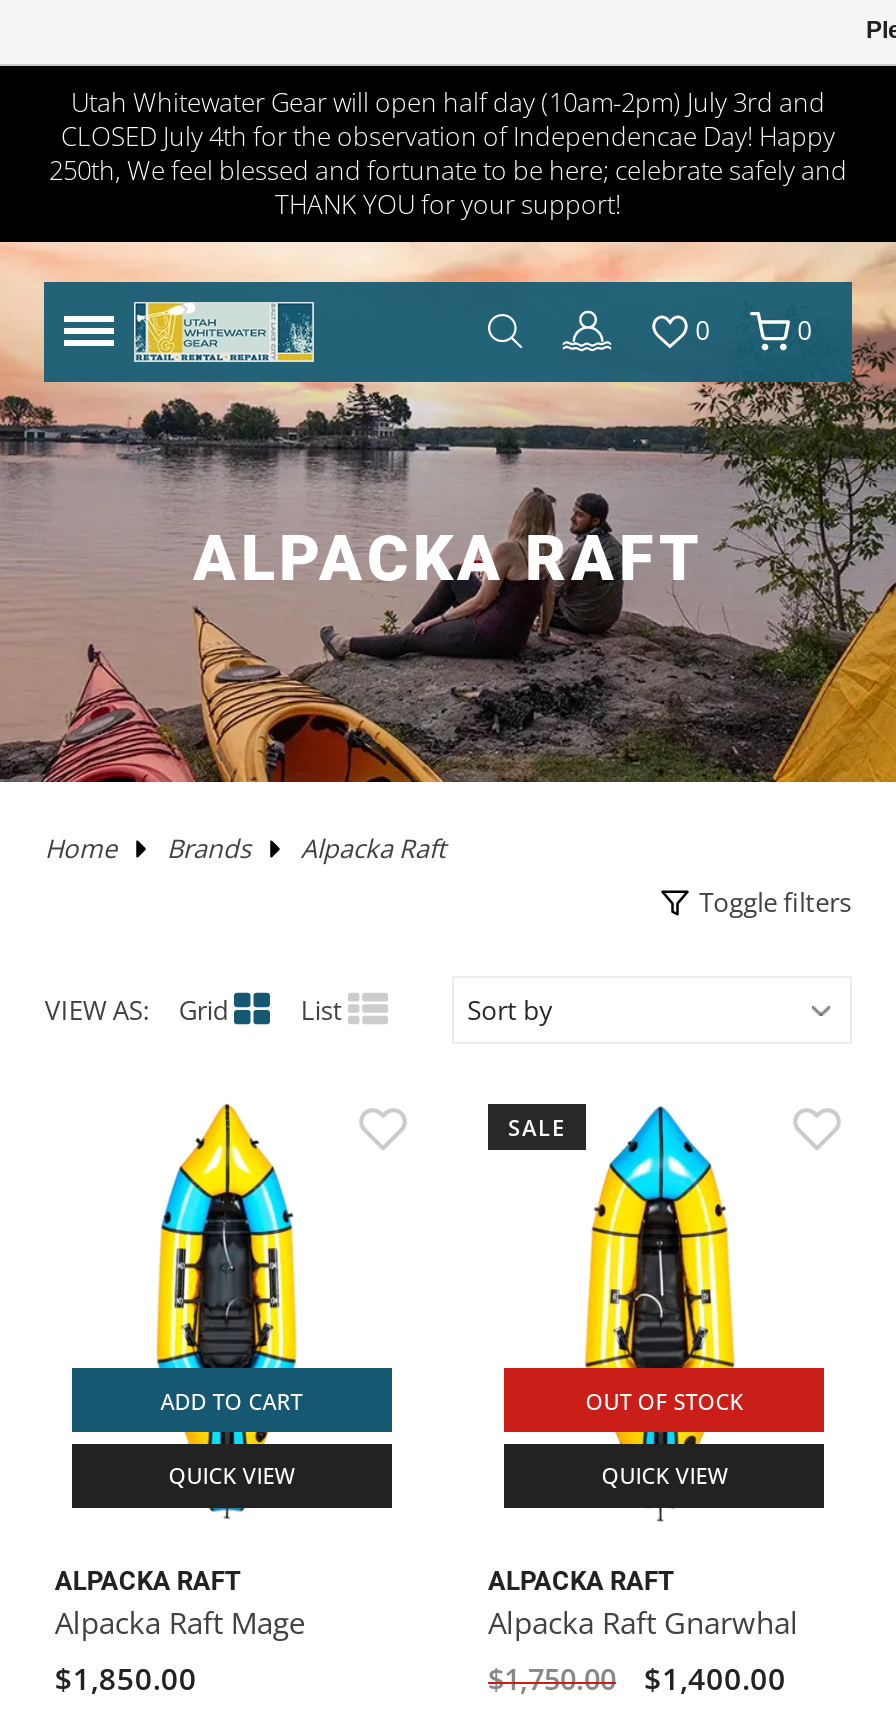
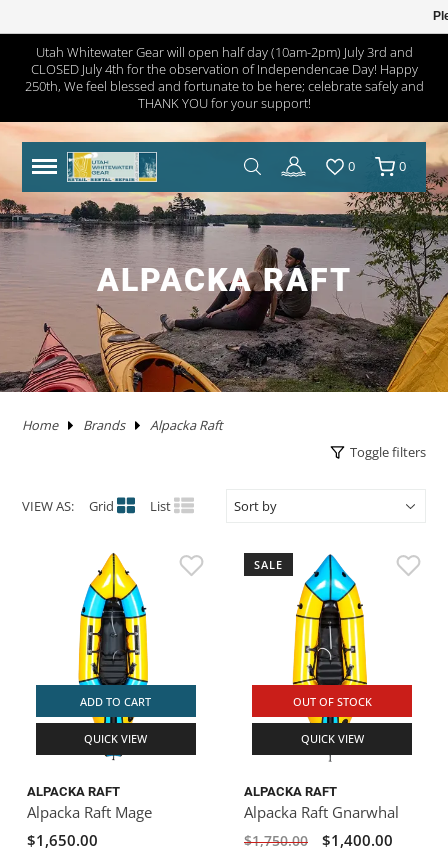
- $1,850.00
+ $1,650.00
